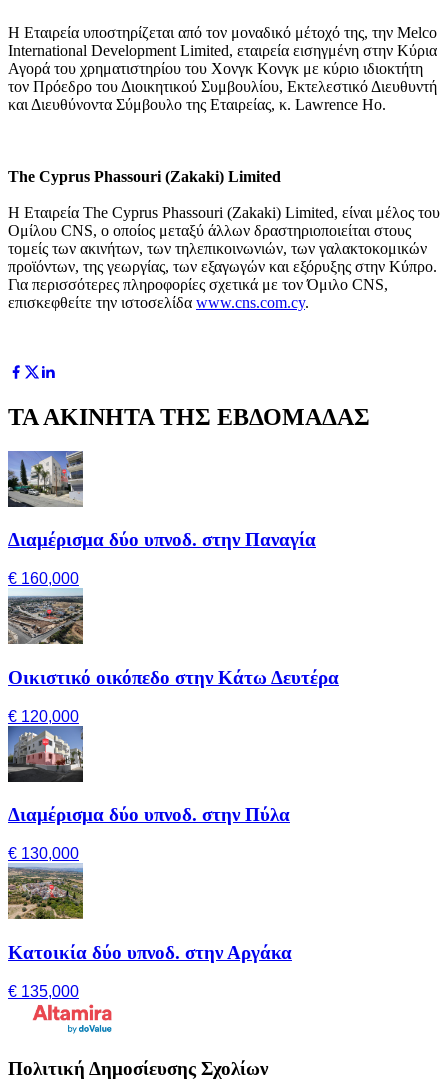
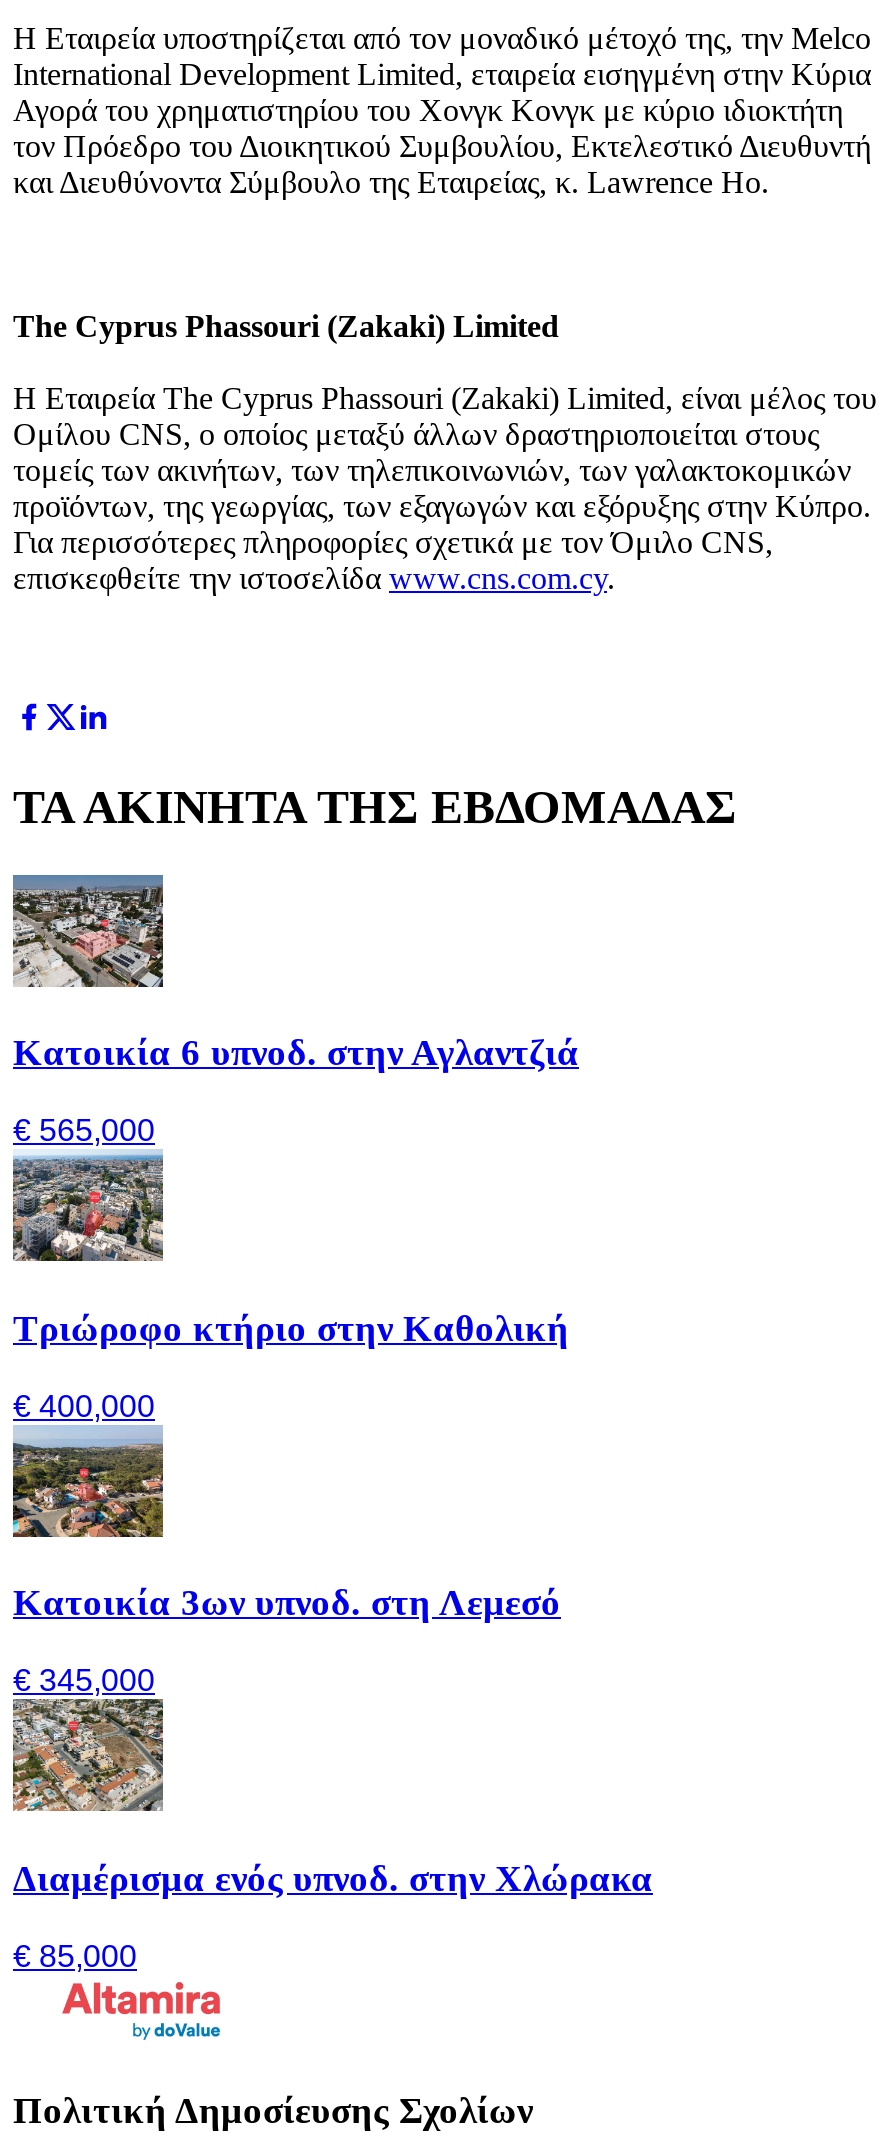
- [image]
- Διαμέρισμα δύο υπνοδ. στην Παναγία
+ [image]
+ Κατοικία 6 υπνοδ. στην Αγλαντζιά

- € 160,000
+ € 565,000

- [image]
- Οικιστικό οικόπεδο στην Κάτω Δευτέρα
+ [image]
+ Τριώροφο κτήριο στην Καθολική

- € 120,000
+ € 400,000

- [image]
- Διαμέρισμα δύο υπνοδ. στην Πύλα
+ [image]
+ Κατοικία 3ων υπνοδ. στη Λεμεσό

- € 130,000
+ € 345,000

- [image]
- Κατοικία δύο υπνοδ. στην Αργάκα
+ [image]
+ Διαμέρισμα ενός υπνοδ. στην Χλώρακα

- € 135,000
+ € 85,000
